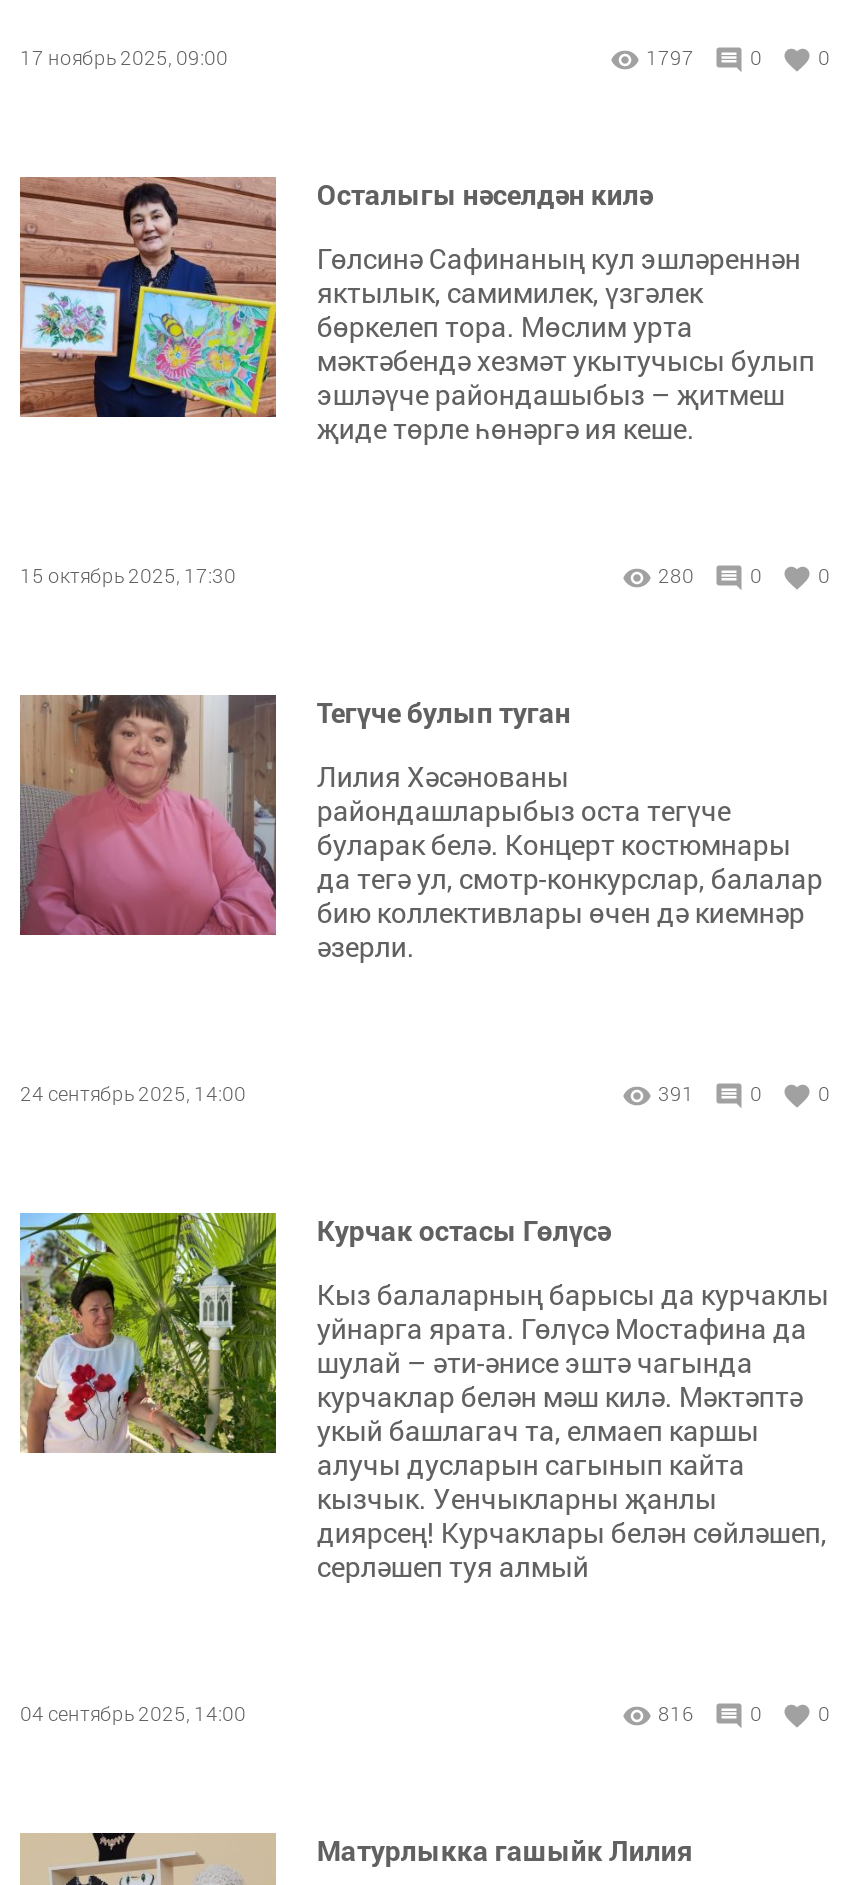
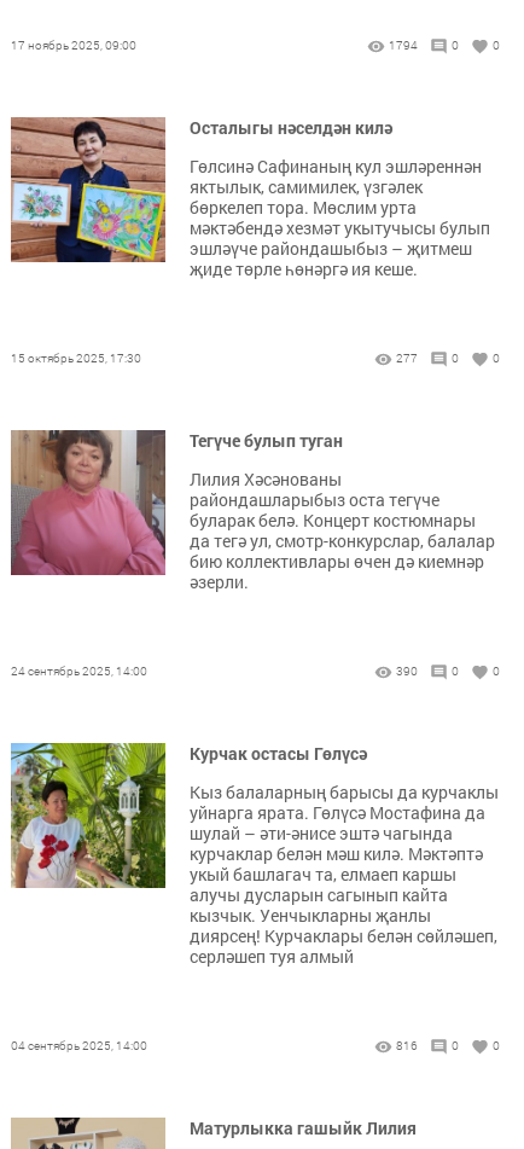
- 1797
+ 1794

- 280
+ 277

- 391
+ 390
